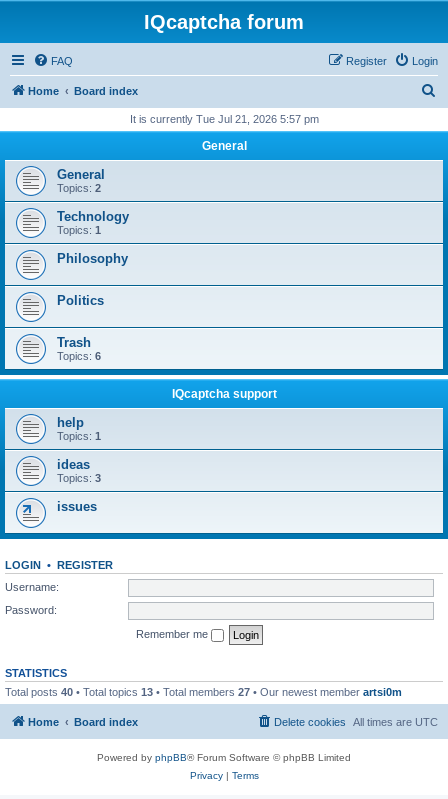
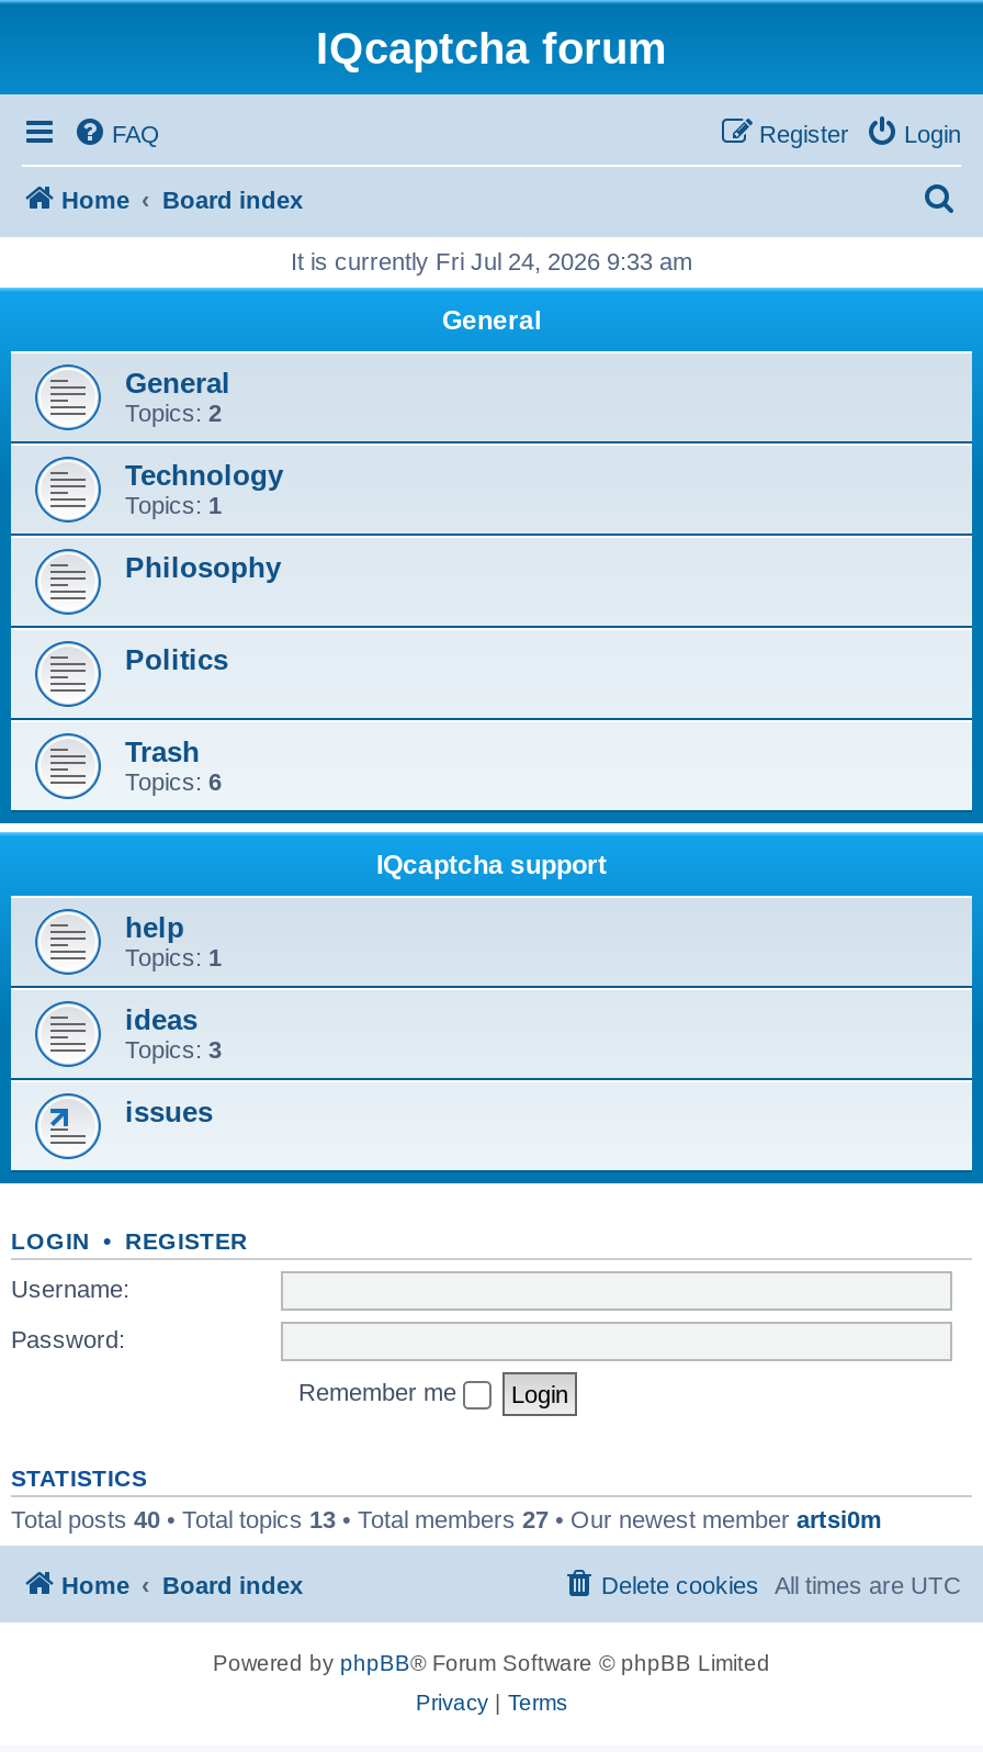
- It is currently Tue Jul 21, 2026 5:57 pm
+ It is currently Fri Jul 24, 2026 9:33 am
